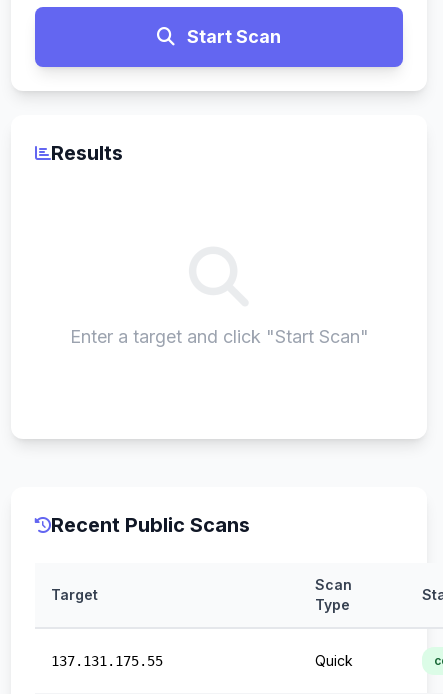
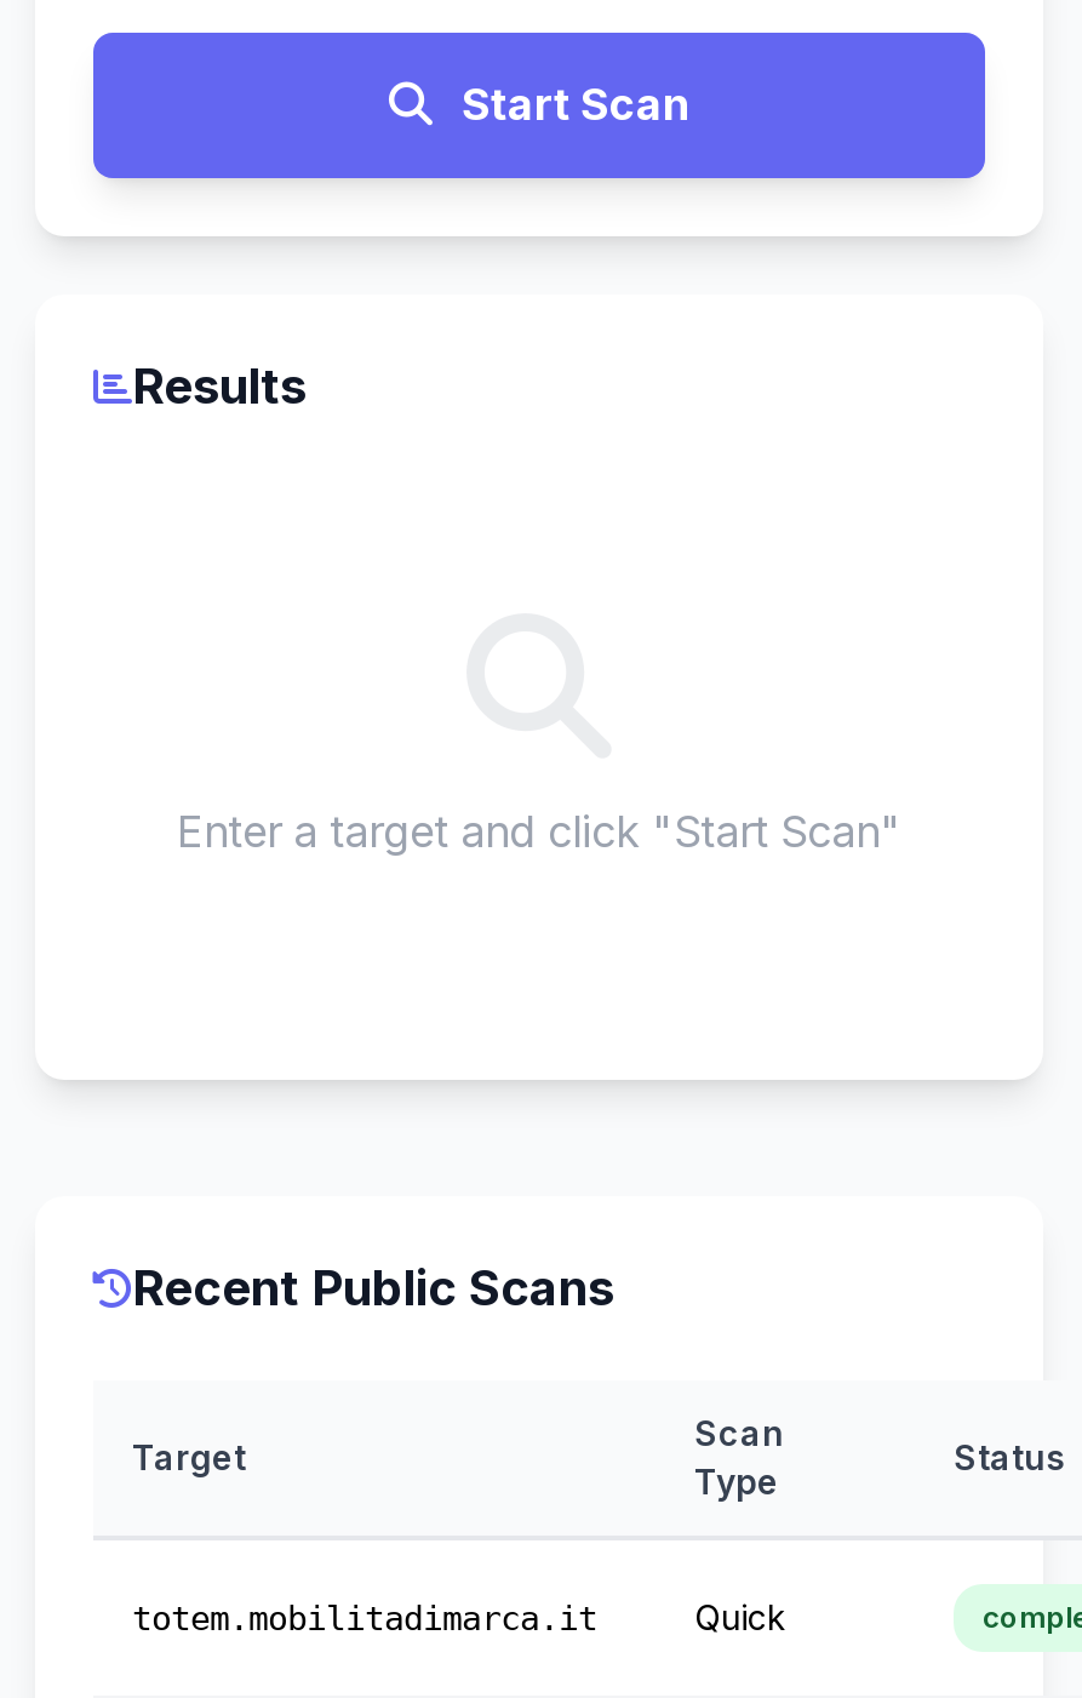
- 137.131.175.55
+ totem.mobilitadimarca.it
